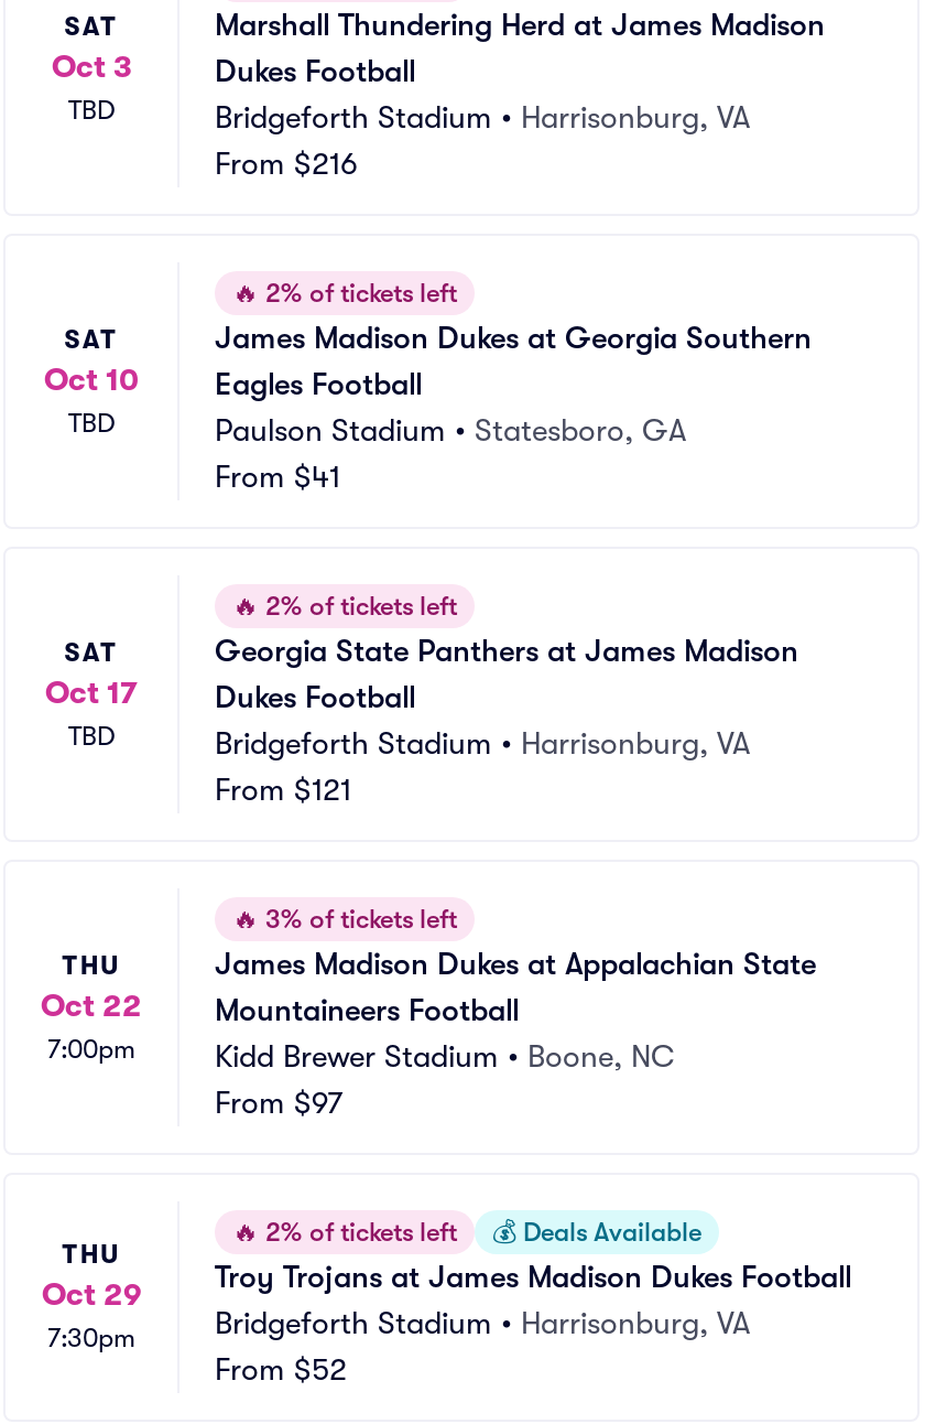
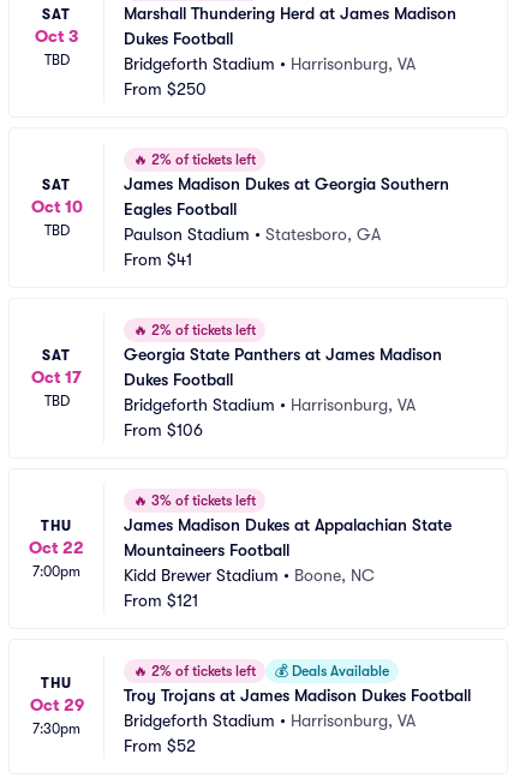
- From $216
+ From $250

- From $121
+ From $106

- From $97
+ From $121
